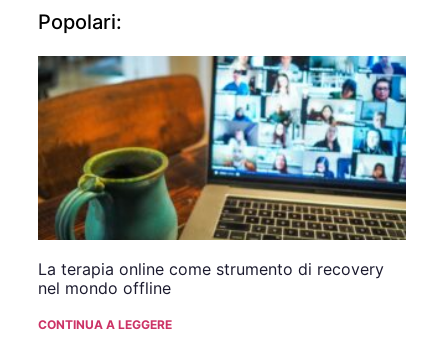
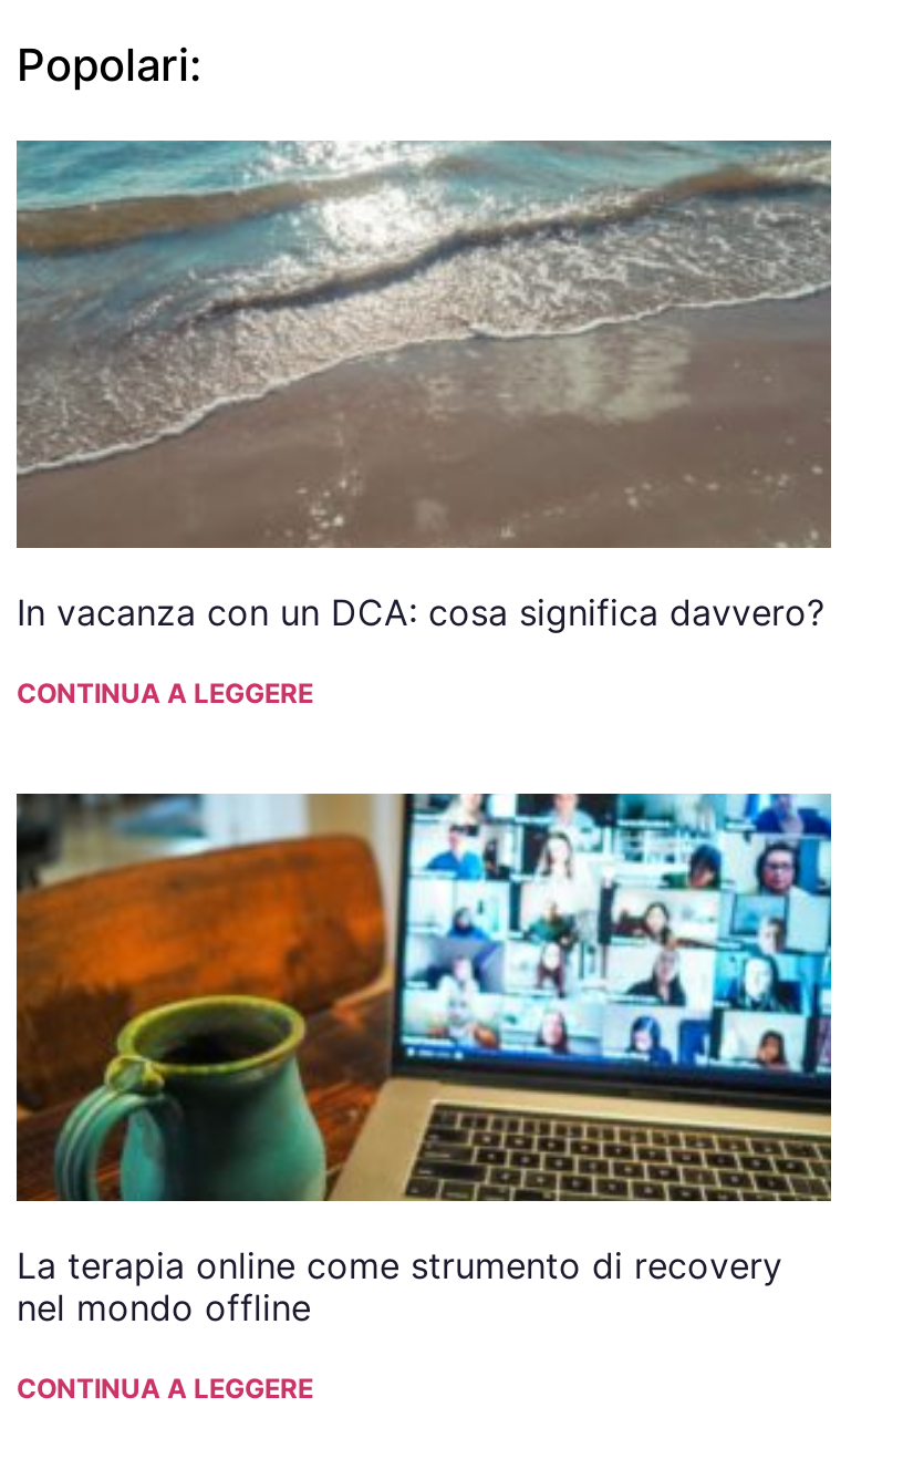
+ [image]
+ In vacanza con un DCA: cosa significa davvero?
+ CONTINUA A LEGGERE
